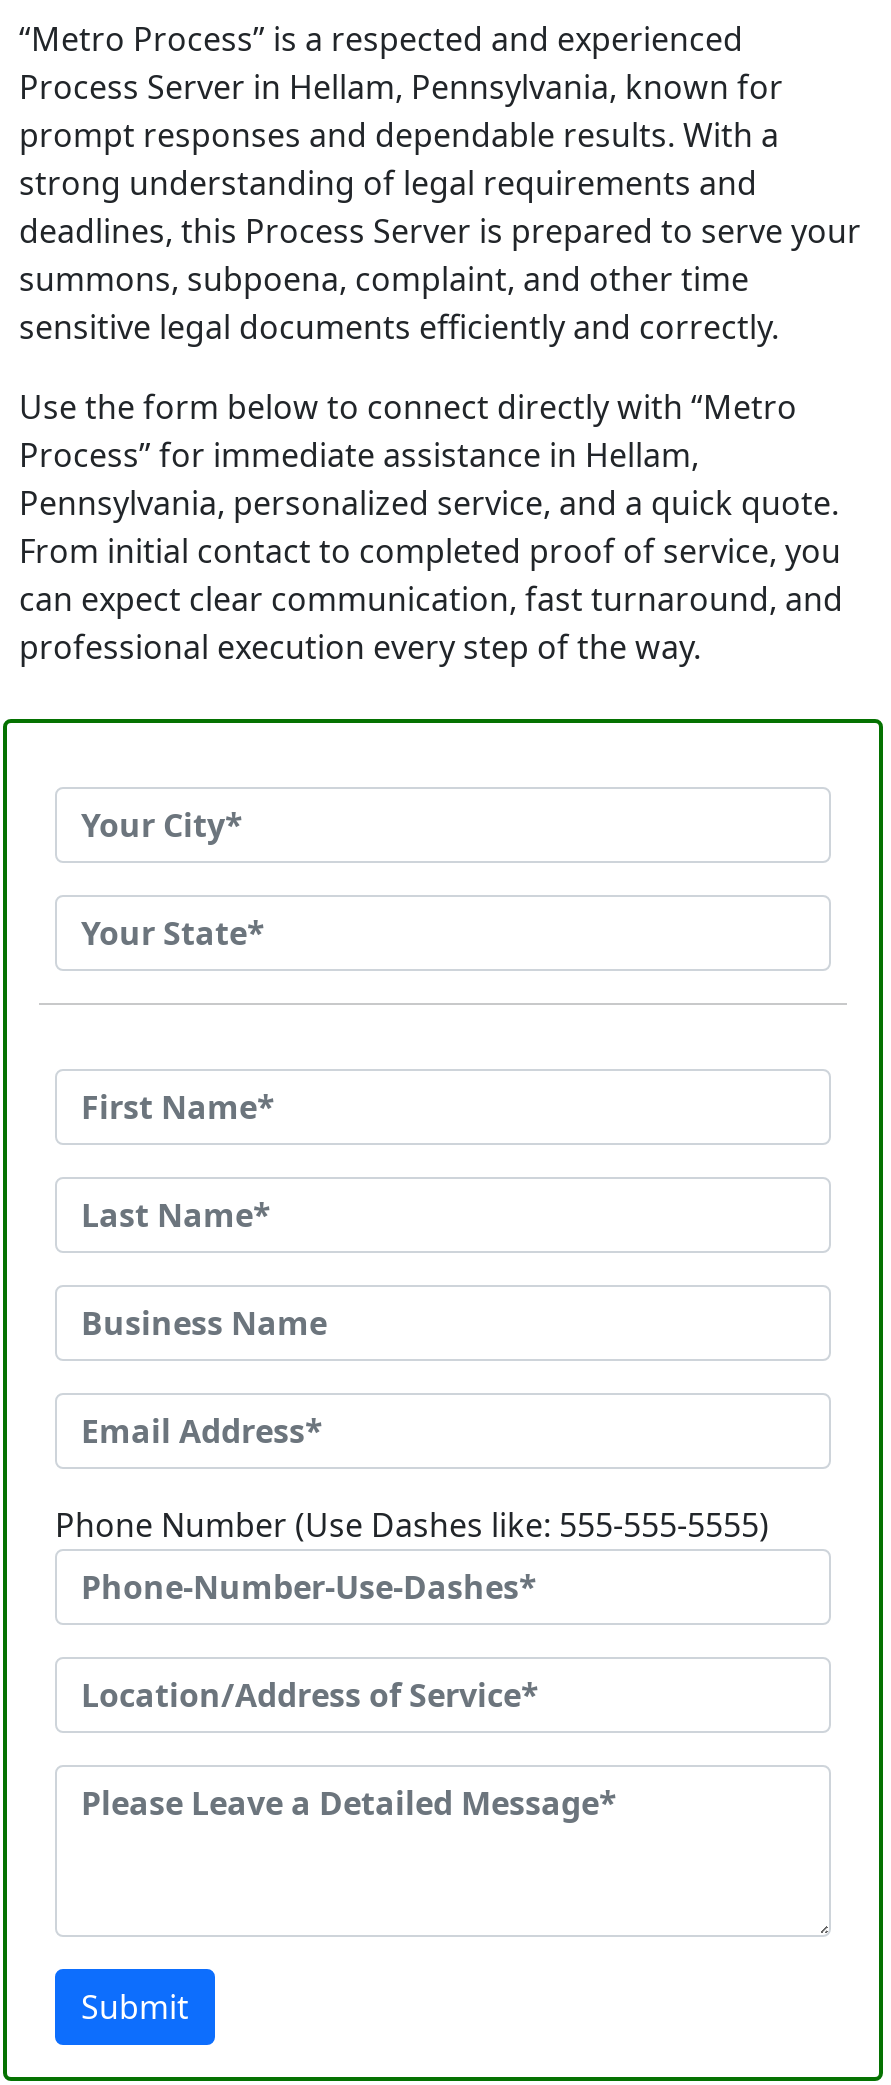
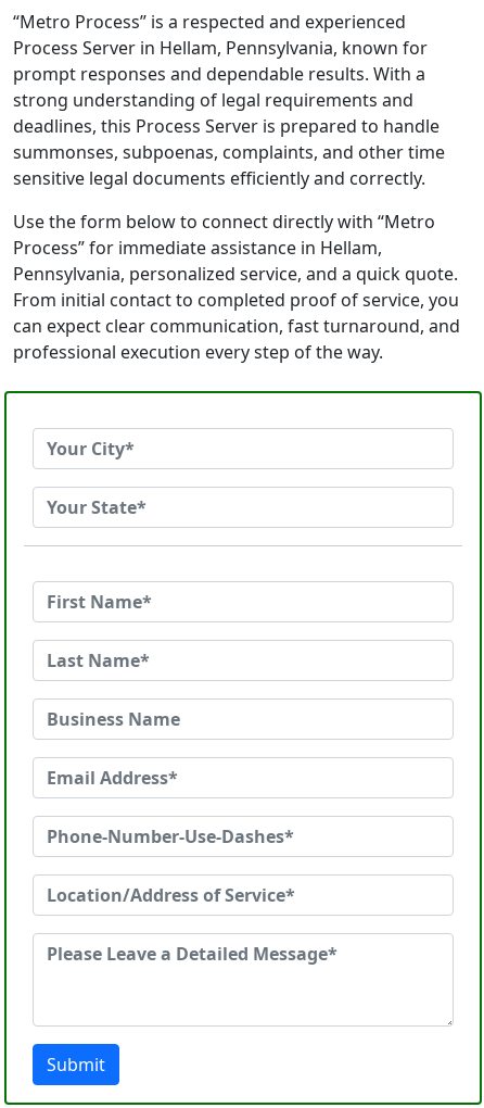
- deadlines, this Process Server is prepared to serve your
- summons, subpoena, complaint, and other time
+ deadlines, this Process Server is prepared to handle
+ summonses, subpoenas, complaints, and other time

- Phone Number (Use Dashes like: 555-555-5555)
